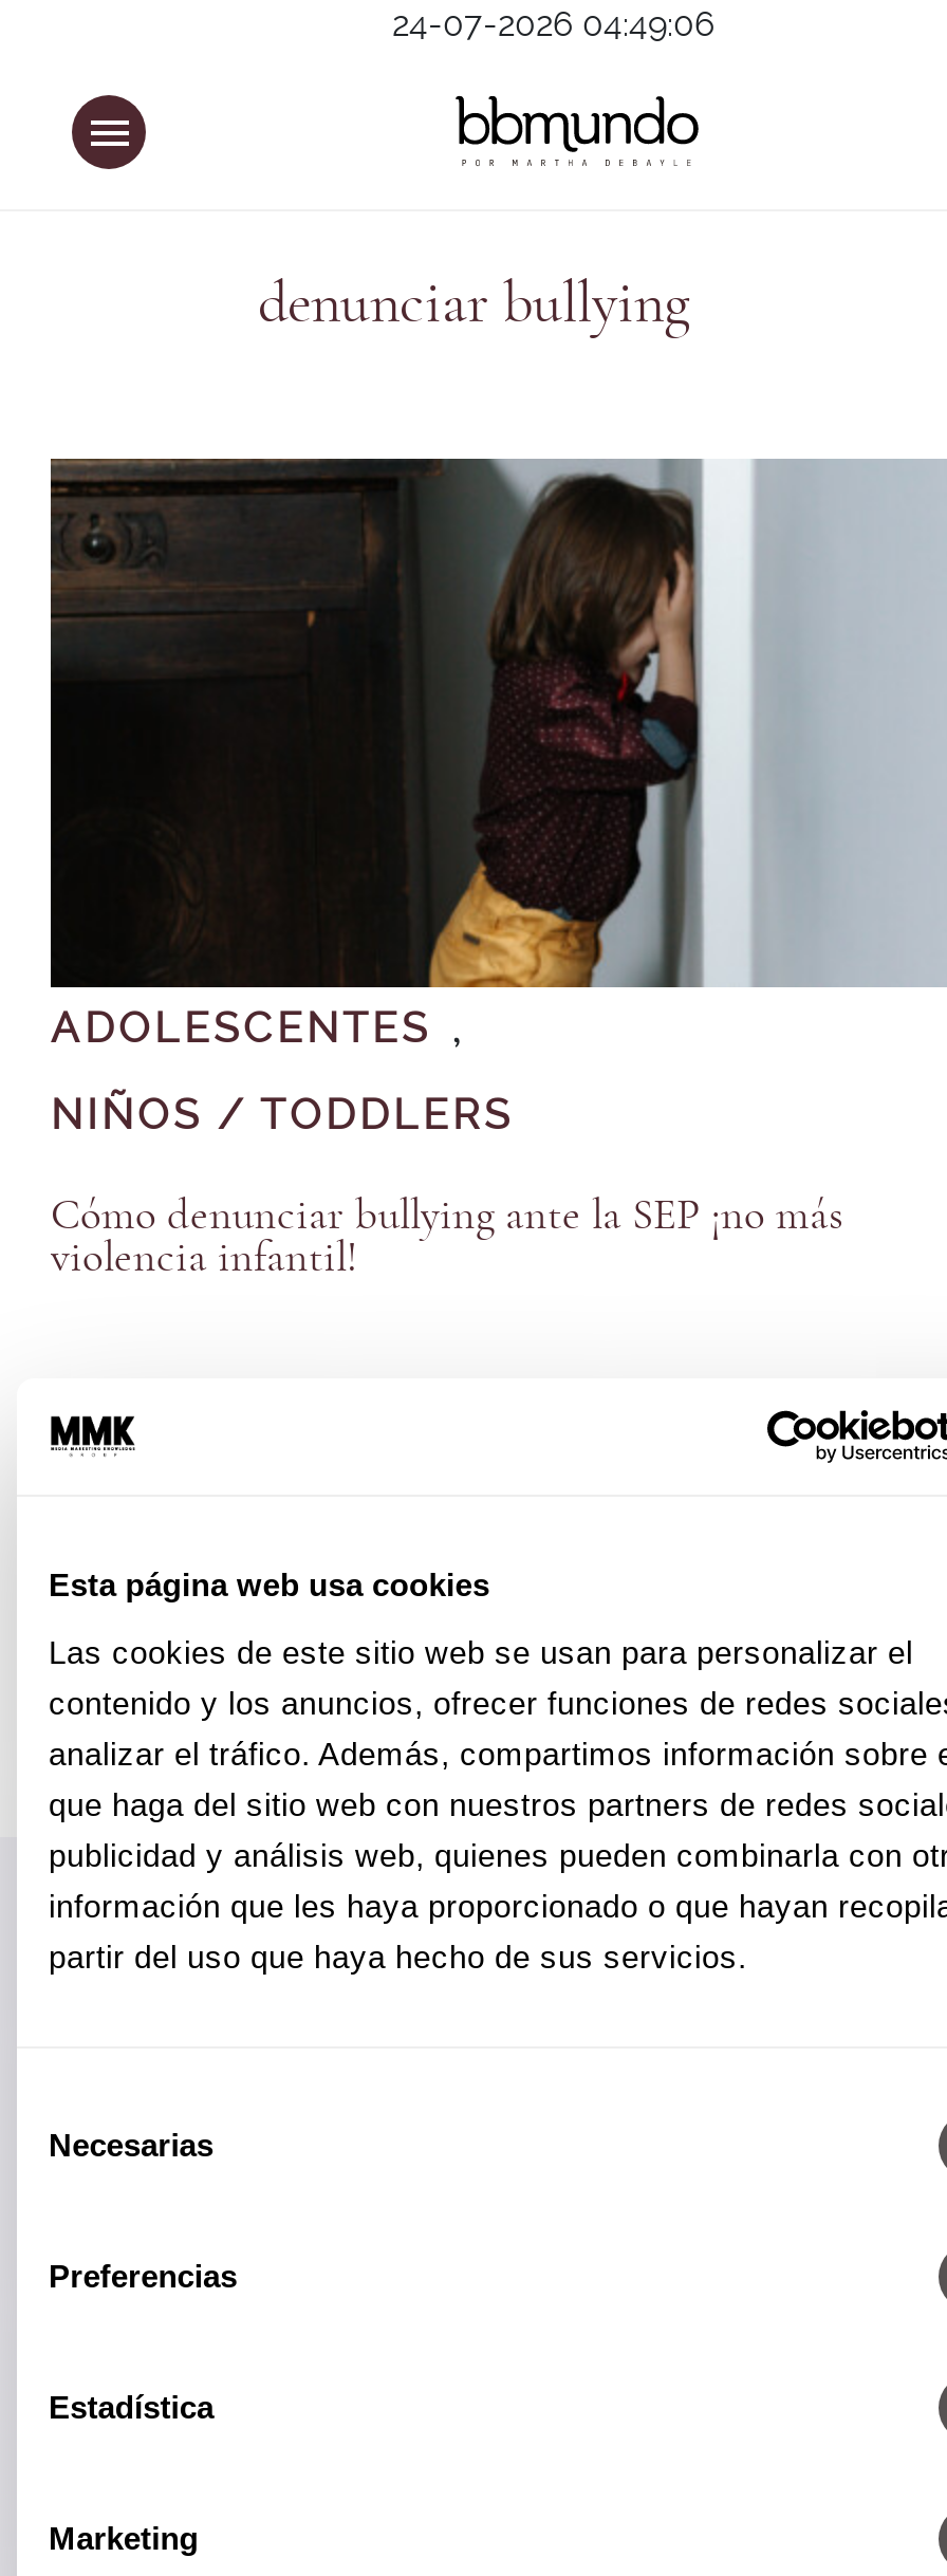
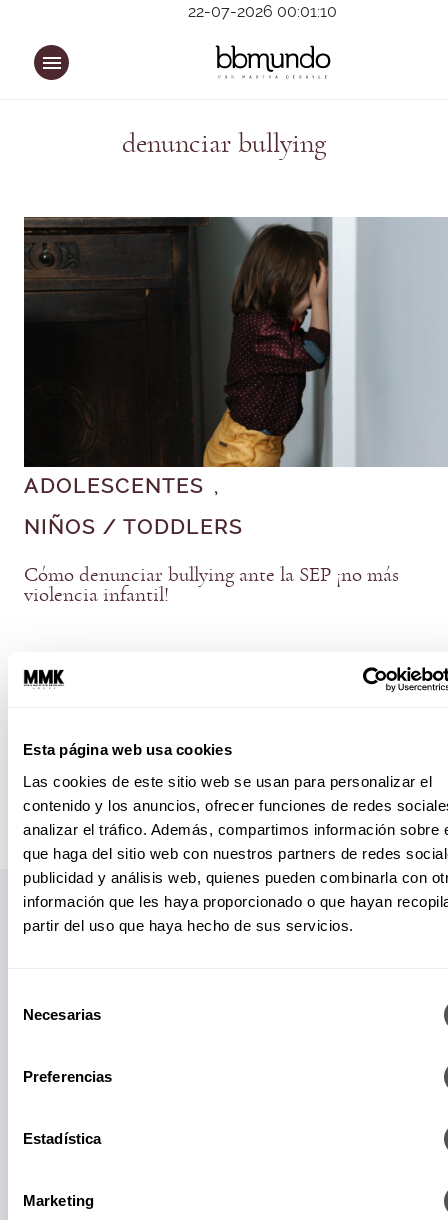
- 24-07-2026 04:49:06
+ 22-07-2026 00:01:10
